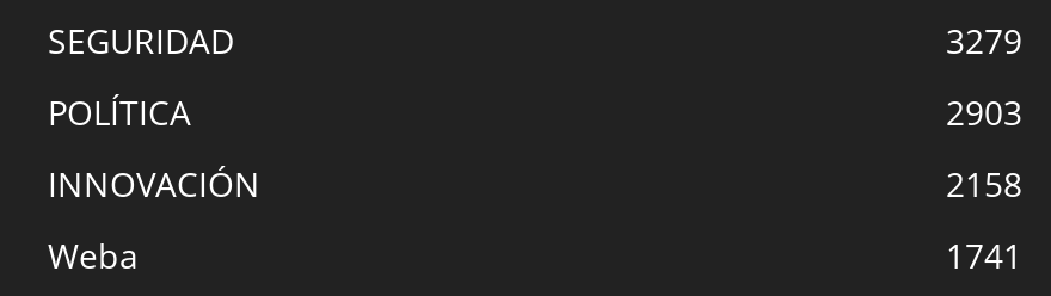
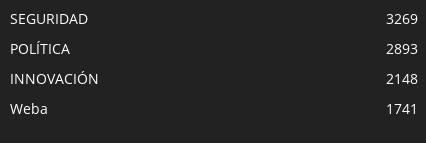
- 3279
+ 3269

- 2903
+ 2893

- 2158
+ 2148
